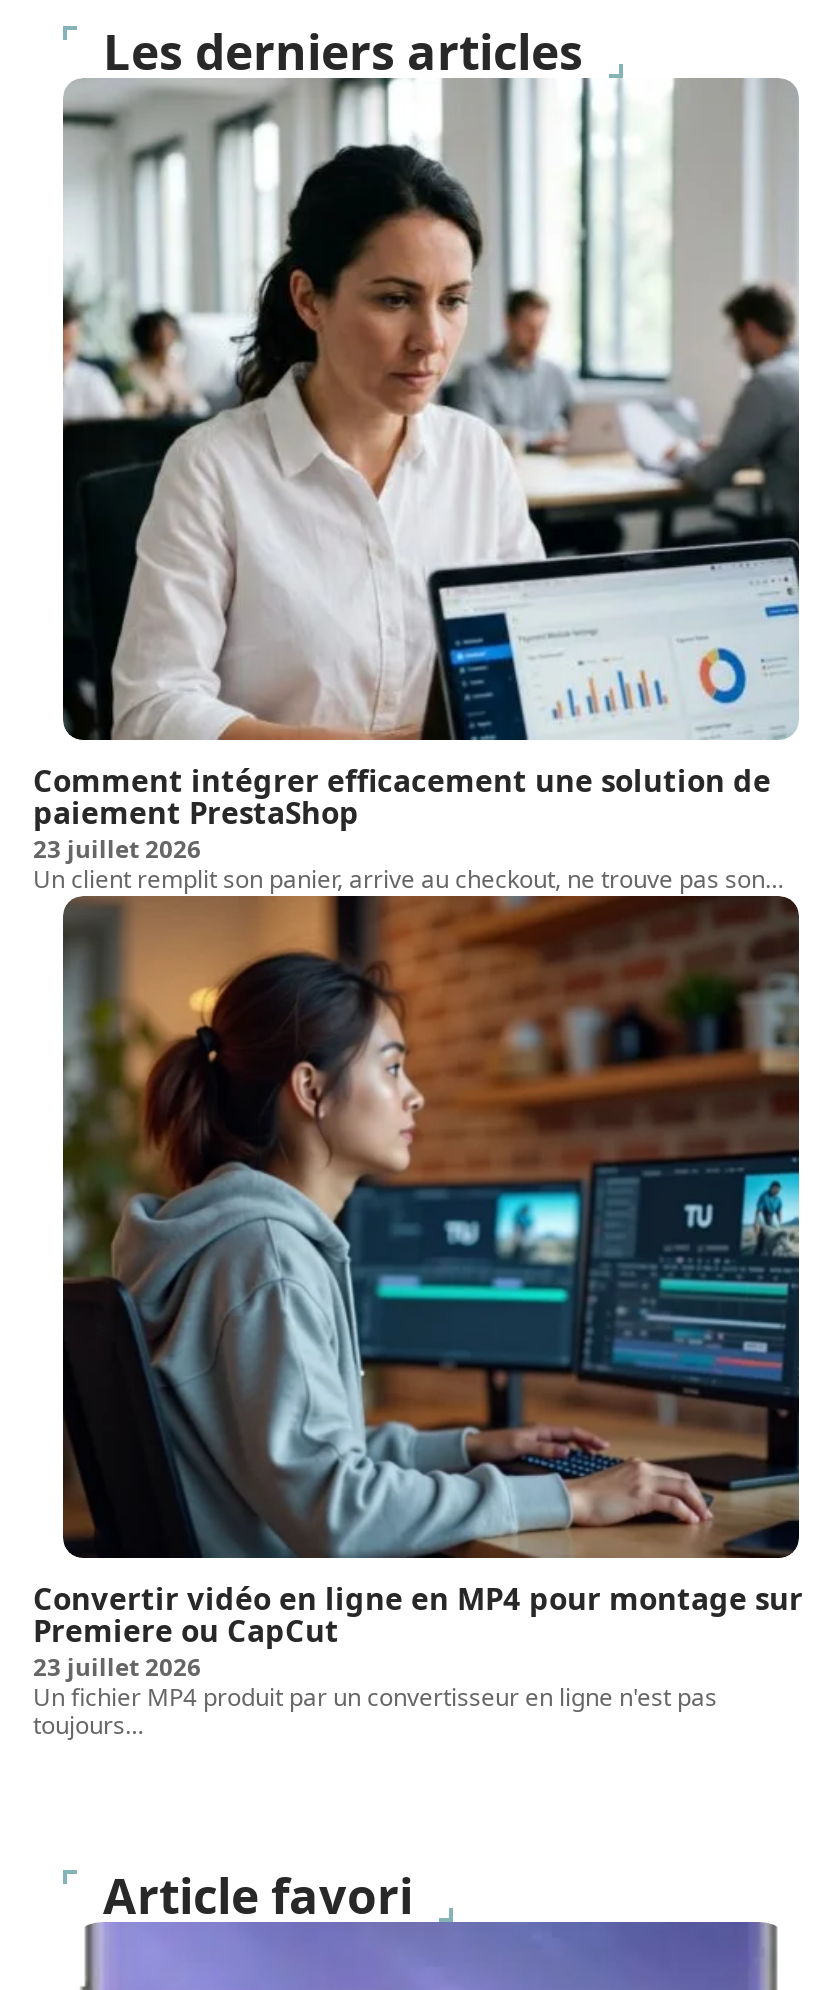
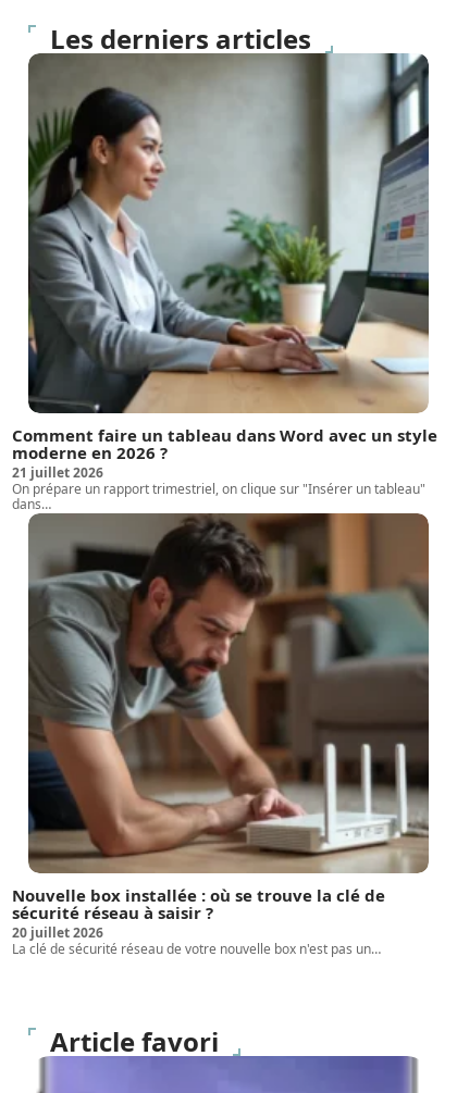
- [image]
- Comment intégrer efficacement une solution de
- paiement PrestaShop
- 23 juillet 2026
- Un client remplit son panier, arrive au checkout, ne trouve pas son…
+ [image]
+ Comment faire un tableau dans Word avec un style
+ moderne en 2026 ?
+ 21 juillet 2026
+ On prépare un rapport trimestriel, on clique sur "Insérer un tableau"
+ dans…

- [image]
- Convertir vidéo en ligne en MP4 pour montage sur
- Premiere ou CapCut
- 23 juillet 2026
- Un fichier MP4 produit par un convertisseur en ligne n'est pas
- toujours…
+ [image]
+ Nouvelle box installée : où se trouve la clé de
+ sécurité réseau à saisir ?
+ 20 juillet 2026
+ La clé de sécurité réseau de votre nouvelle box n'est pas un…
